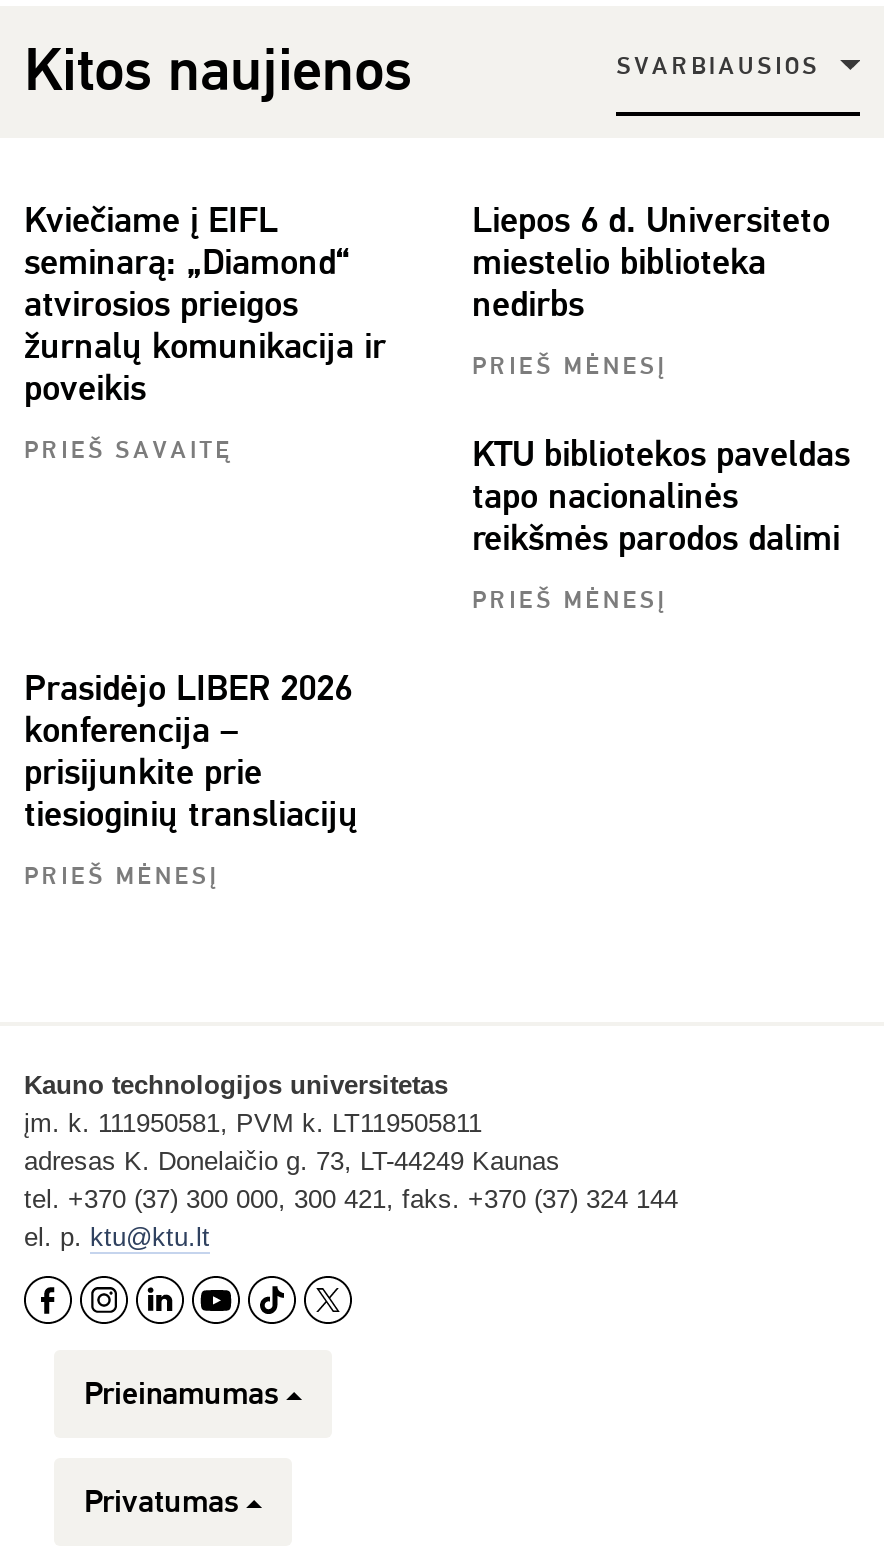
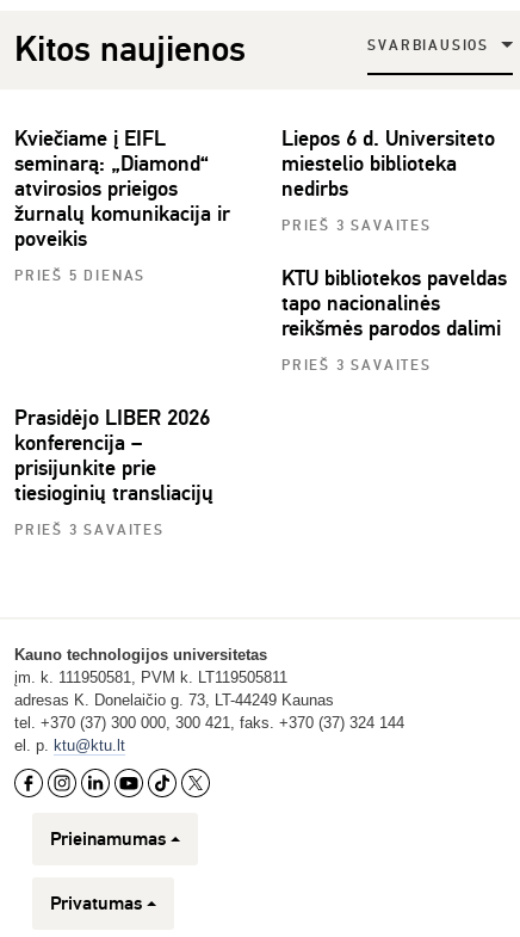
- PRIEŠ MĖNESĮ
+ PRIEŠ 3 SAVAITES

- PRIEŠ SAVAITĘ
+ PRIEŠ 5 DIENAS

- PRIEŠ MĖNESĮ
+ PRIEŠ 3 SAVAITES

- PRIEŠ MĖNESĮ
+ PRIEŠ 3 SAVAITES
